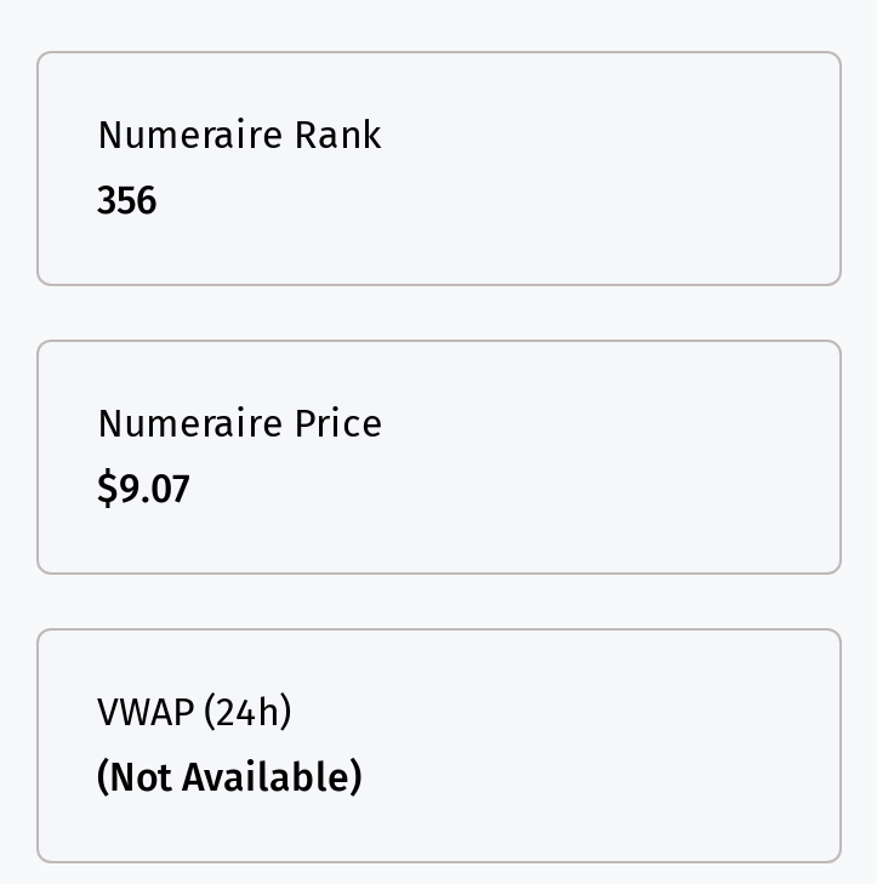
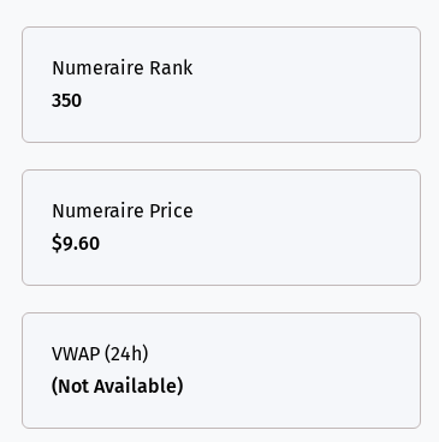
- 356
+ 350

- $9.07
+ $9.60
